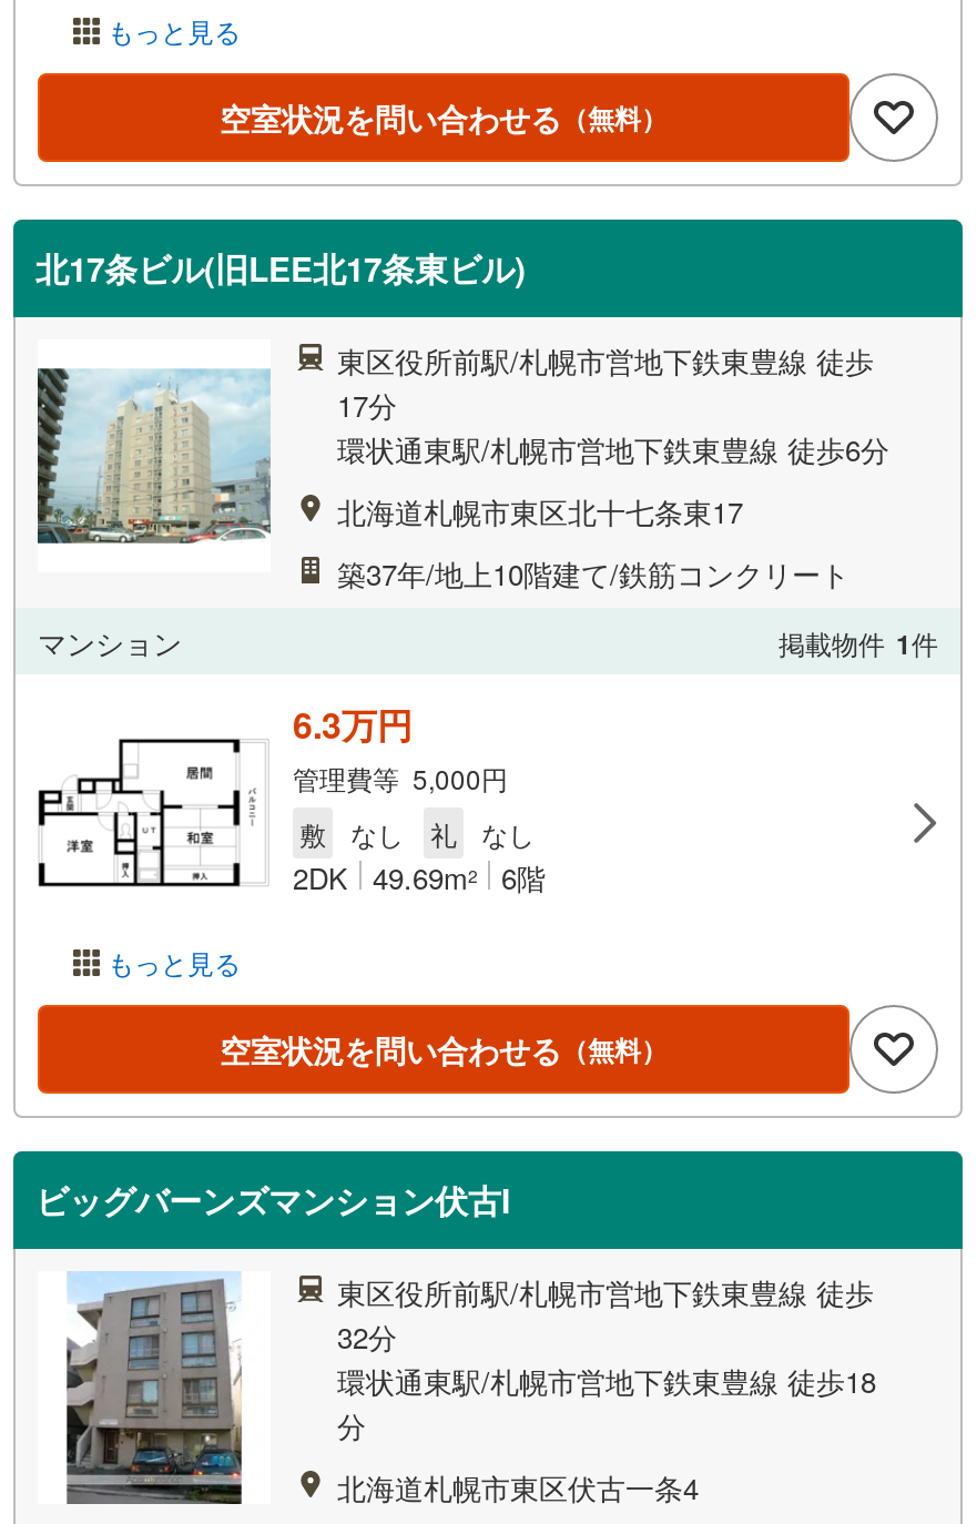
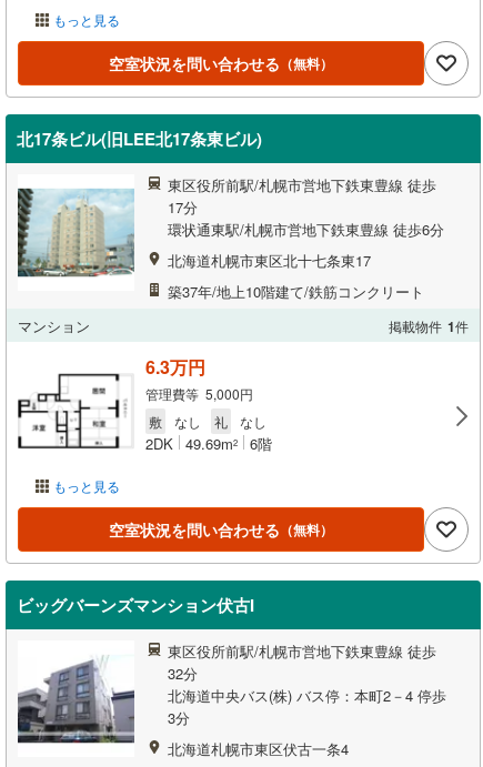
- [image]
- 環状通東駅/札幌市営地下鉄東豊線 徒歩18
- 分
+ [image]
+ 北海道中央バス(株) バス停：本町2－4 停歩
+ 3分
